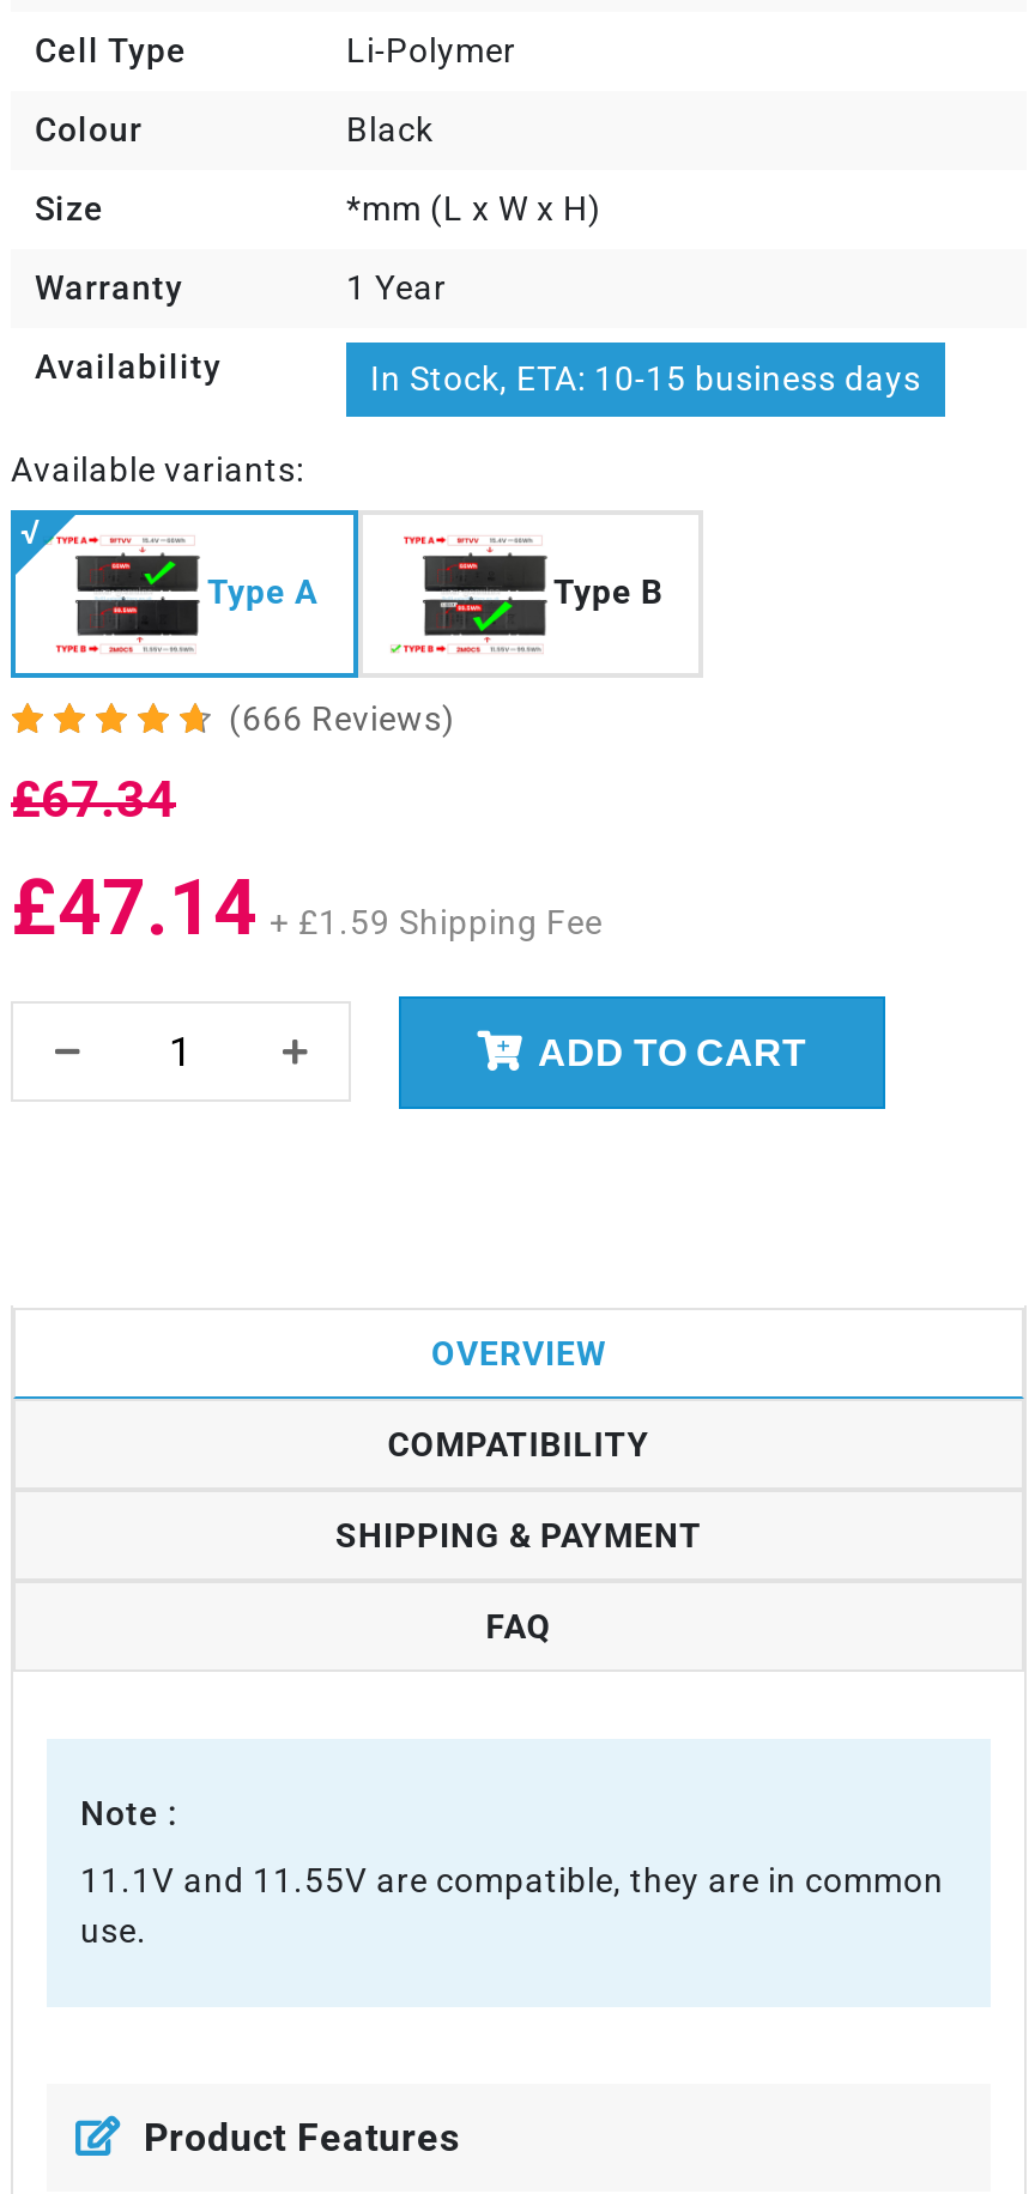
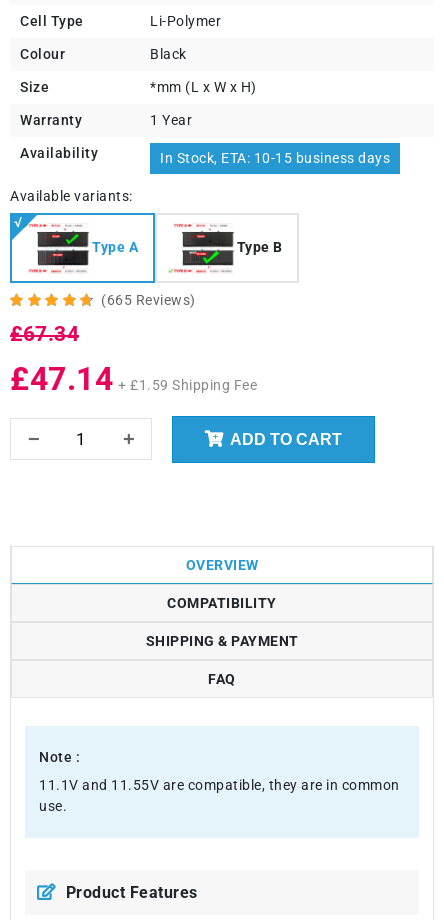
- (666 Reviews)
+ (665 Reviews)
